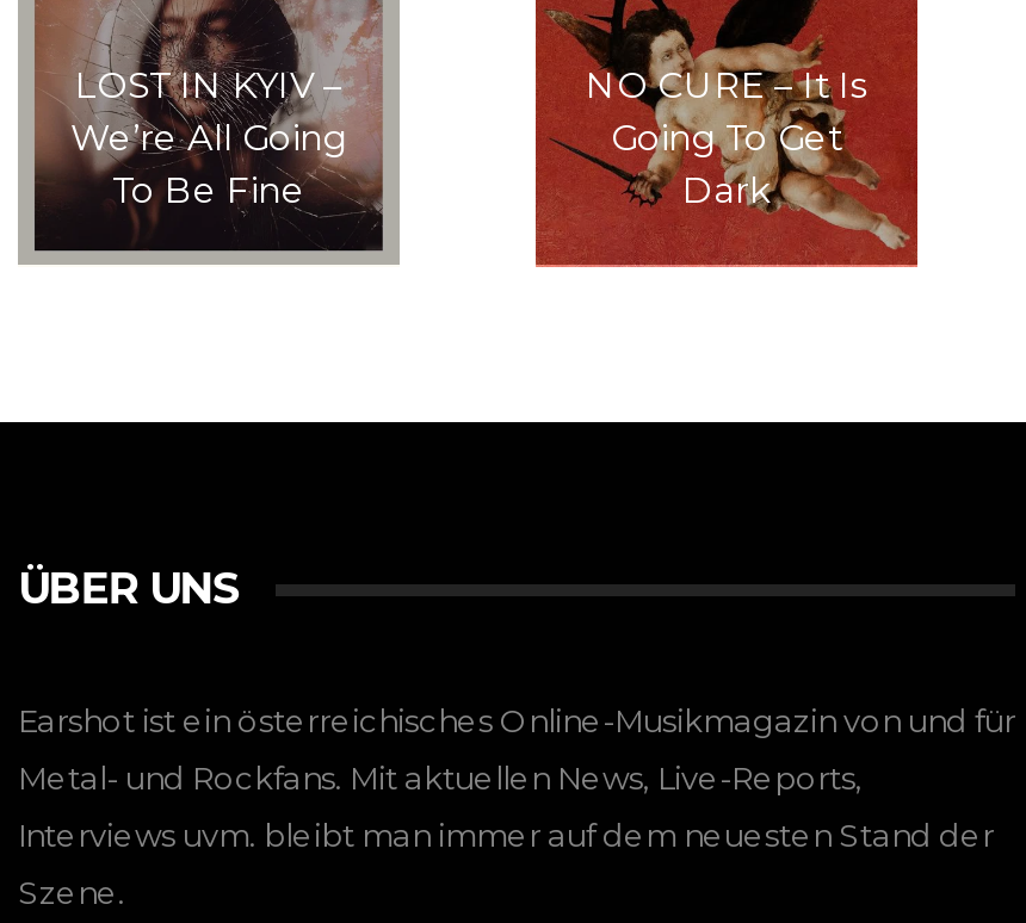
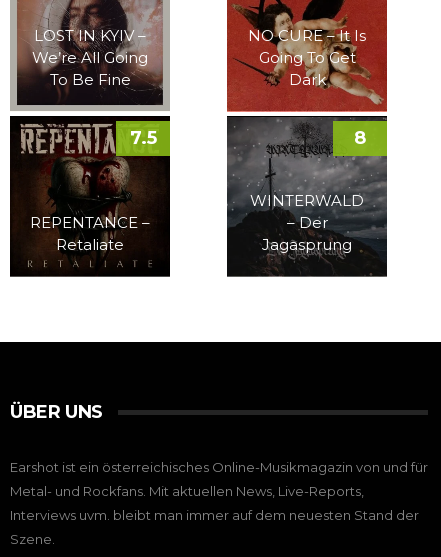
+ [image]
+ REPENTANCE –
+ Retaliate

+ [image]
+ 7.5
+ WINTERWALD
+ – Der
+ Jagasprung

+ 8
